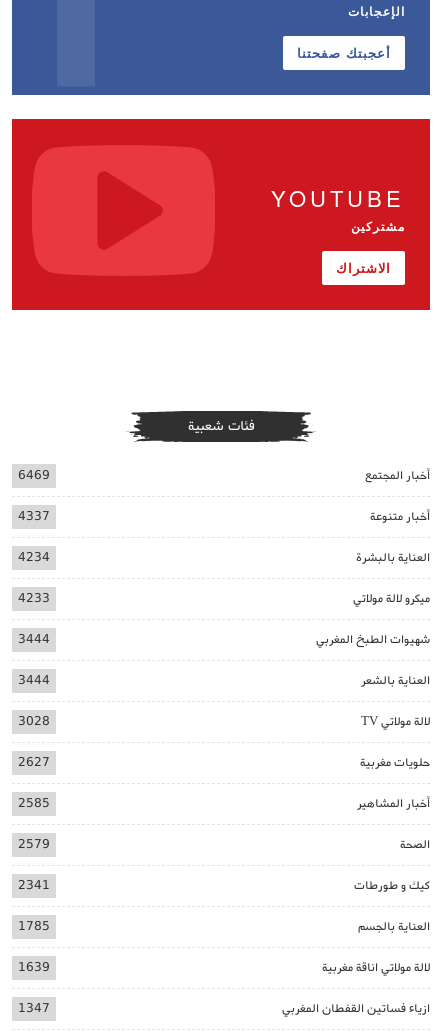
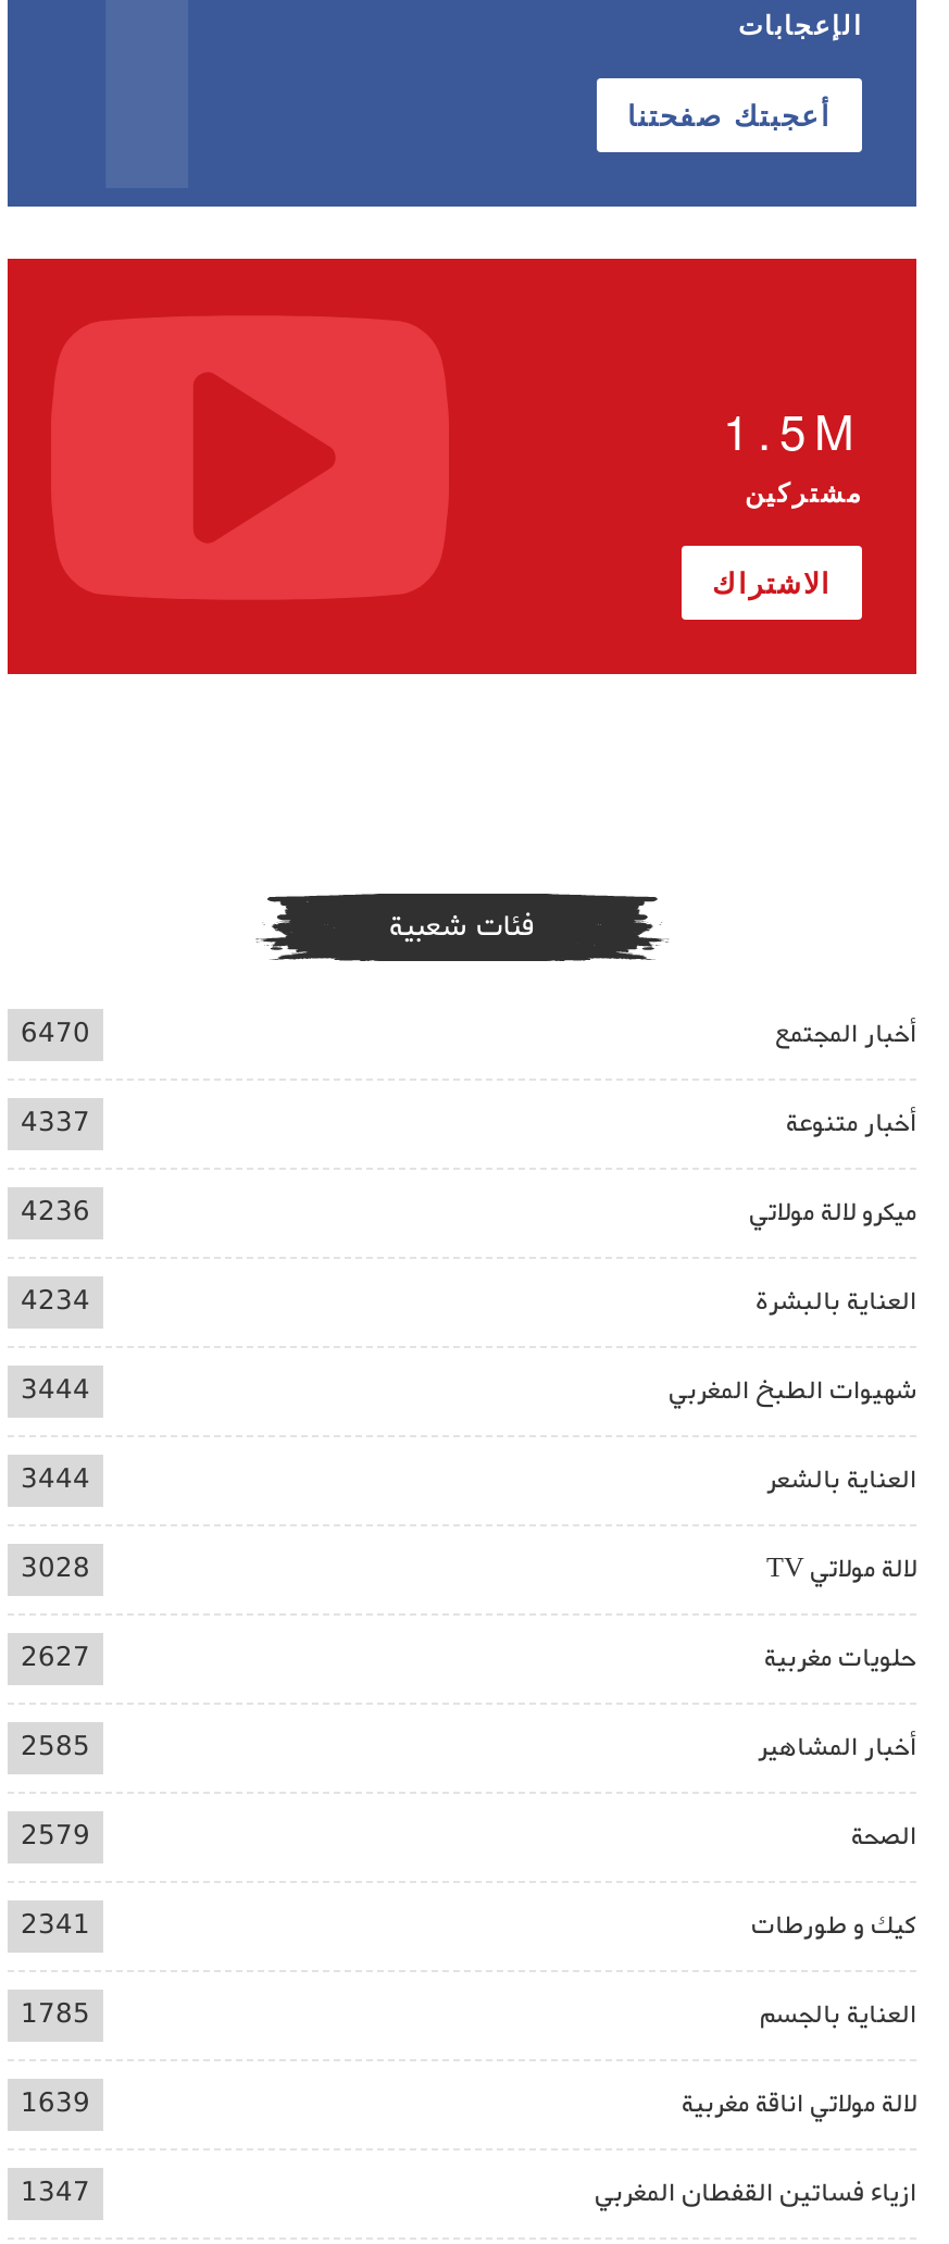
- YOUTUBE
+ 1.5M

- 6469
+ 6470

+ 4236

moved down: العناية بالبشرة | 4234

- 4233

moved up: ميكرو لالة مولاتي
